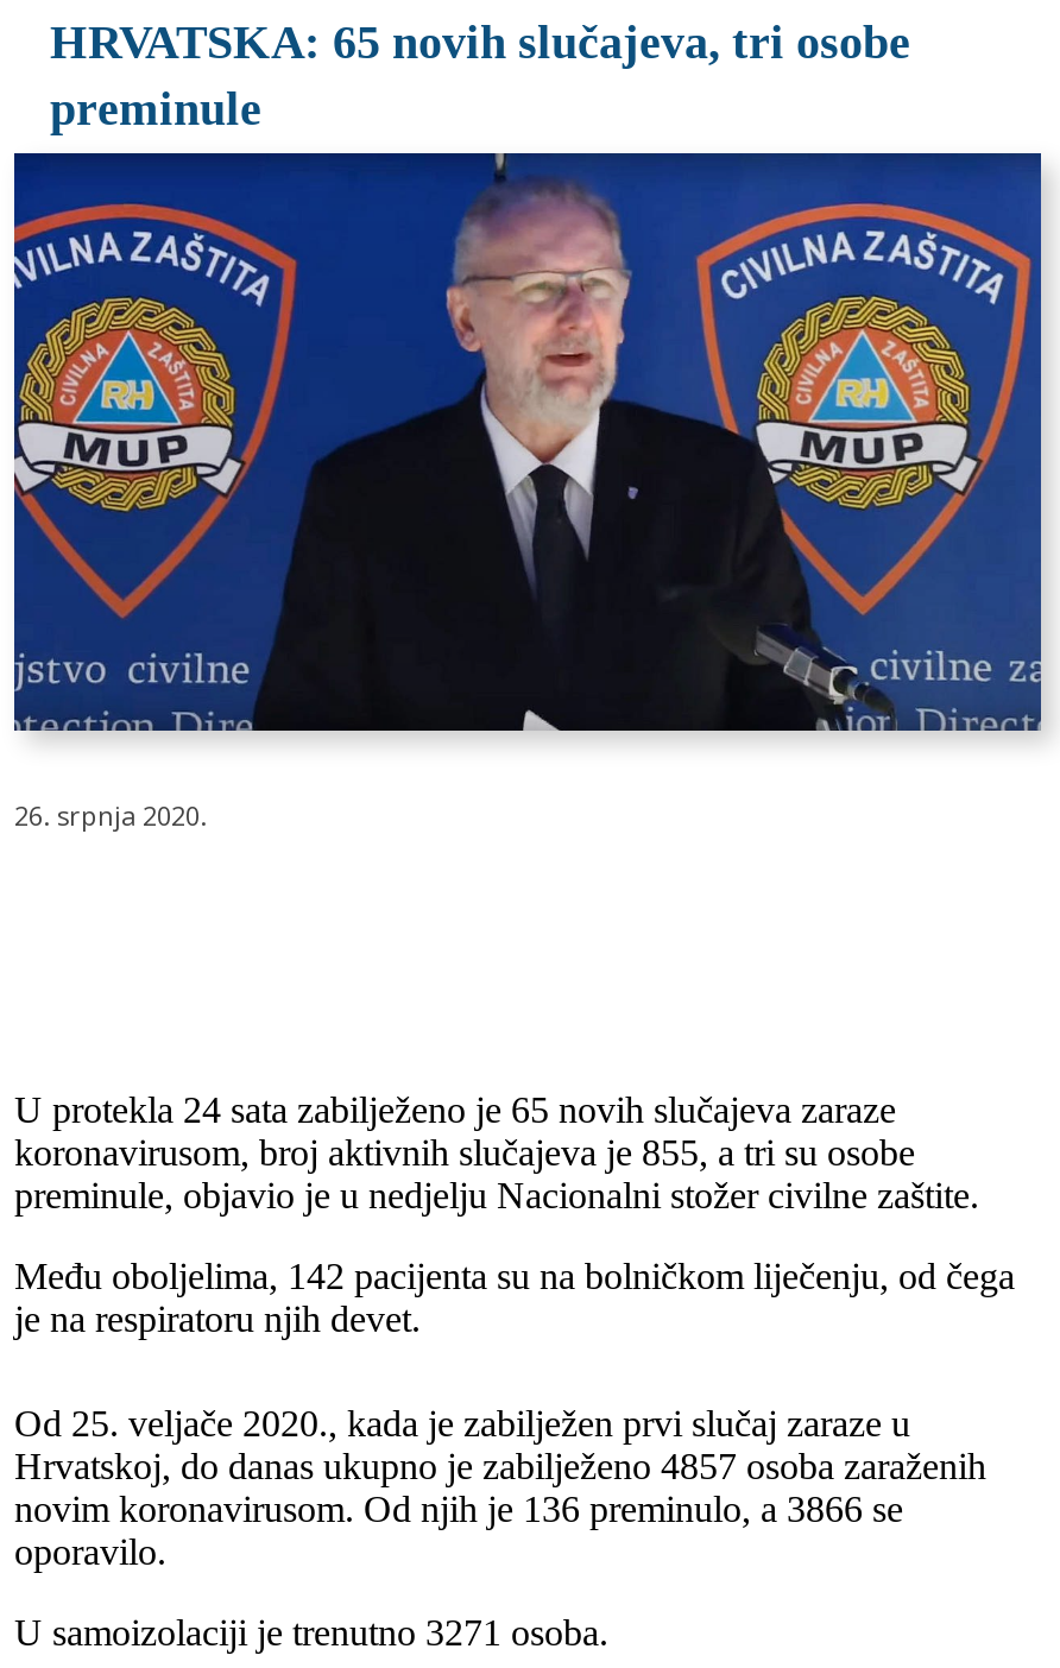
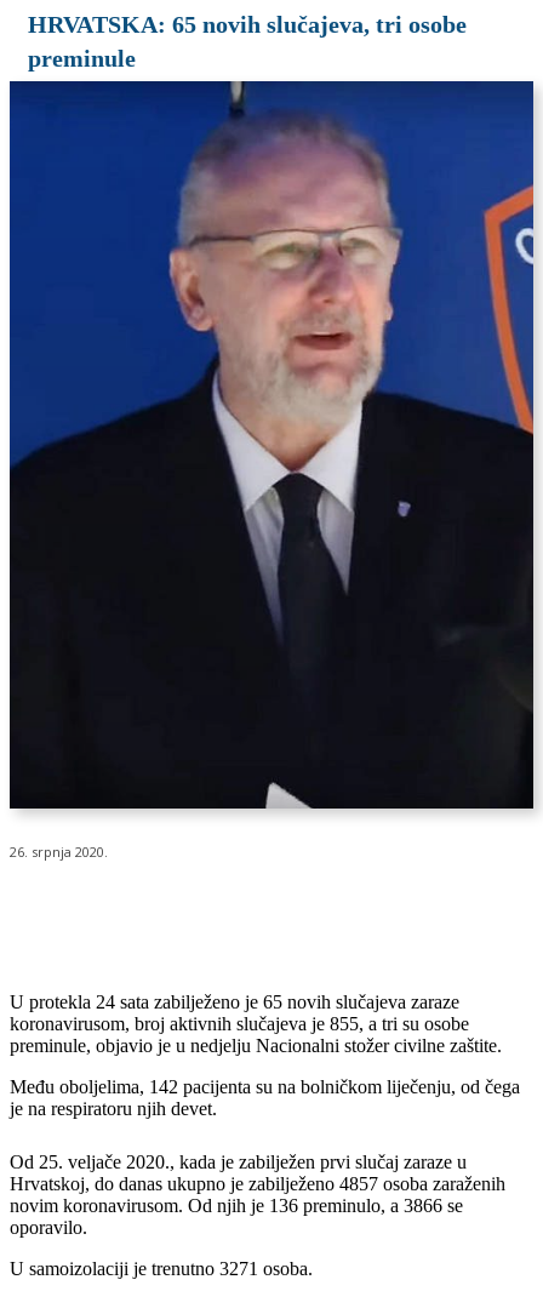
- [image]
+ [image]
